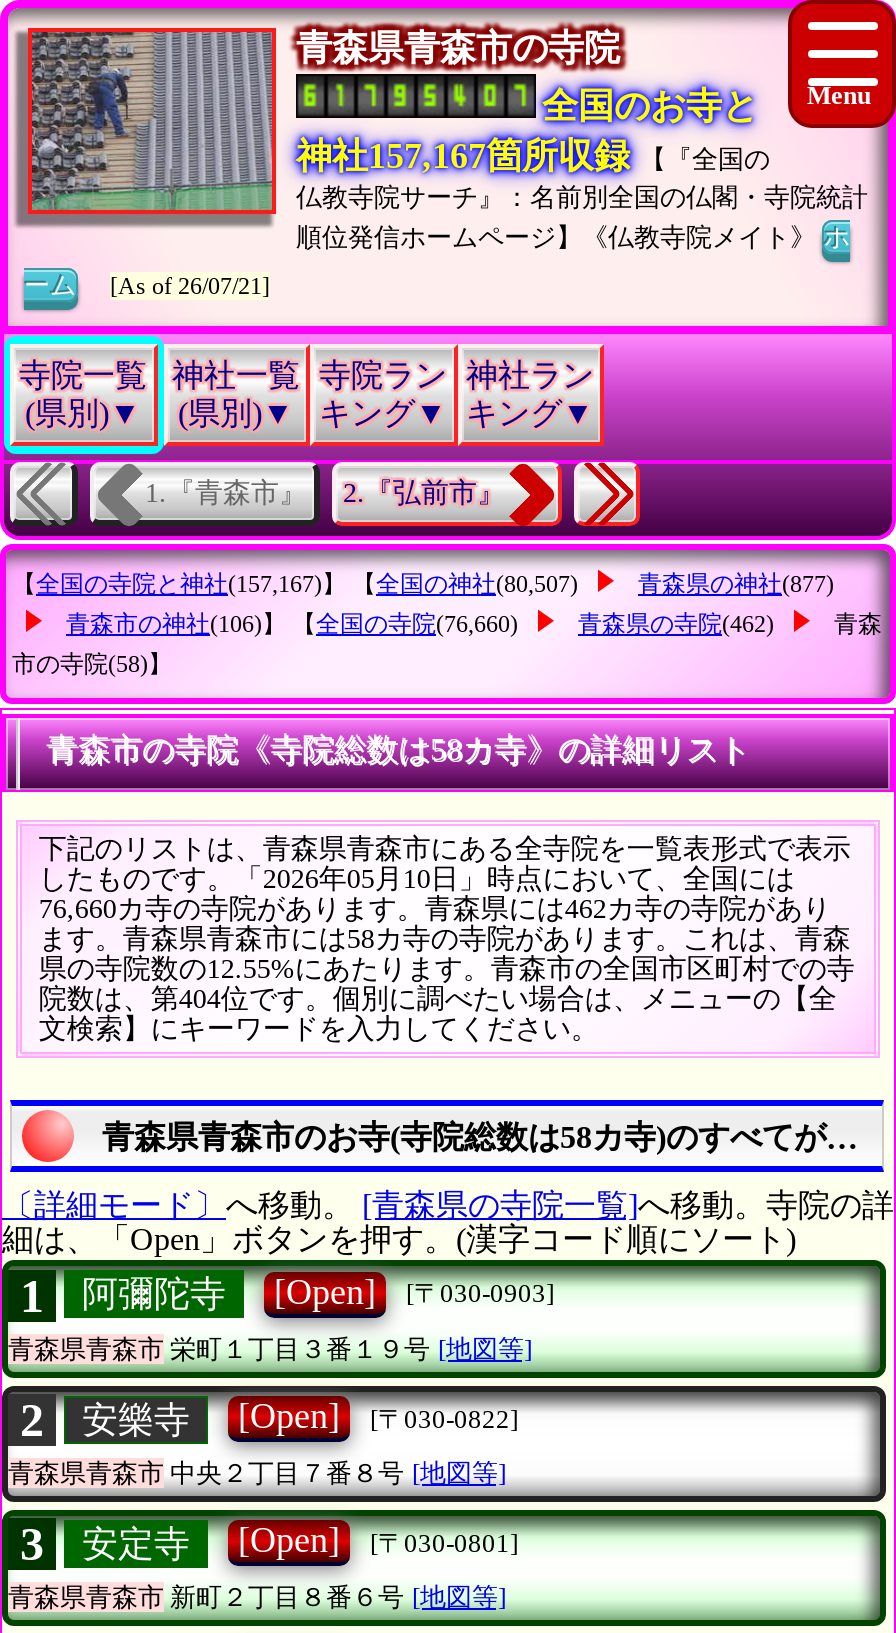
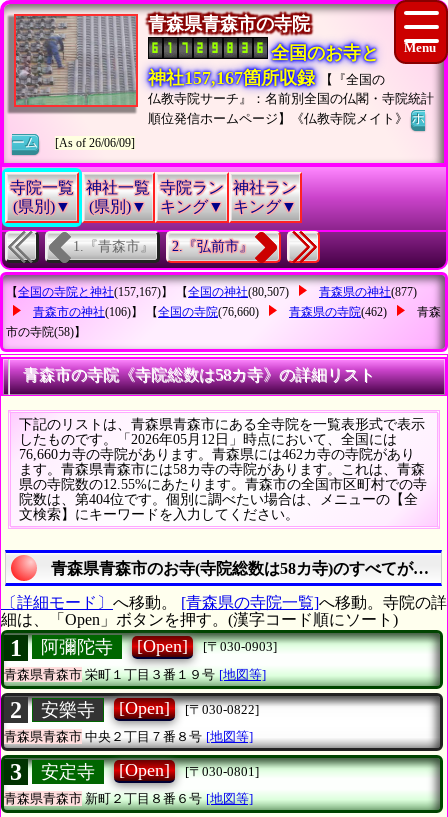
- [As of 26/07/21]
+ [As of 26/06/09]

- したものです。「2026年05月10日」時点において、全国には
+ したものです。「2026年05月12日」時点において、全国には
